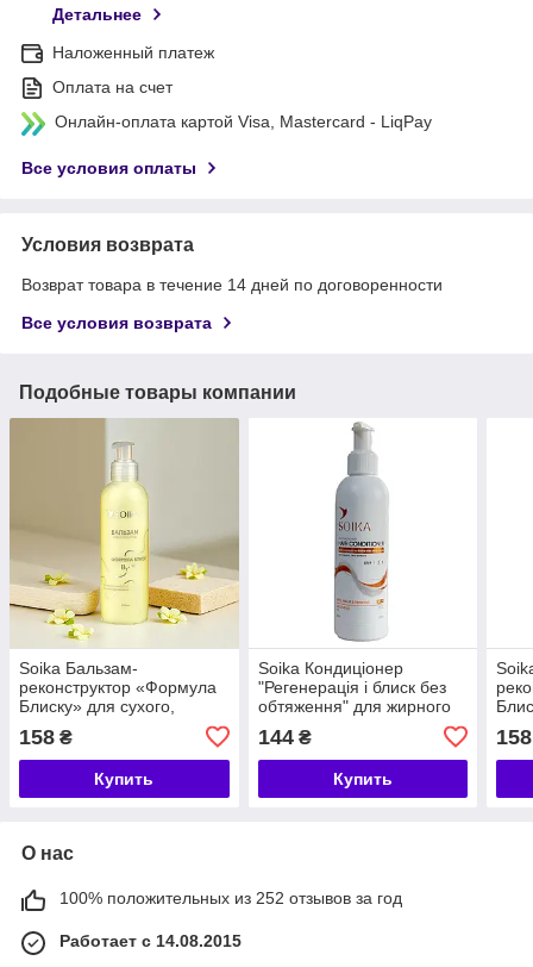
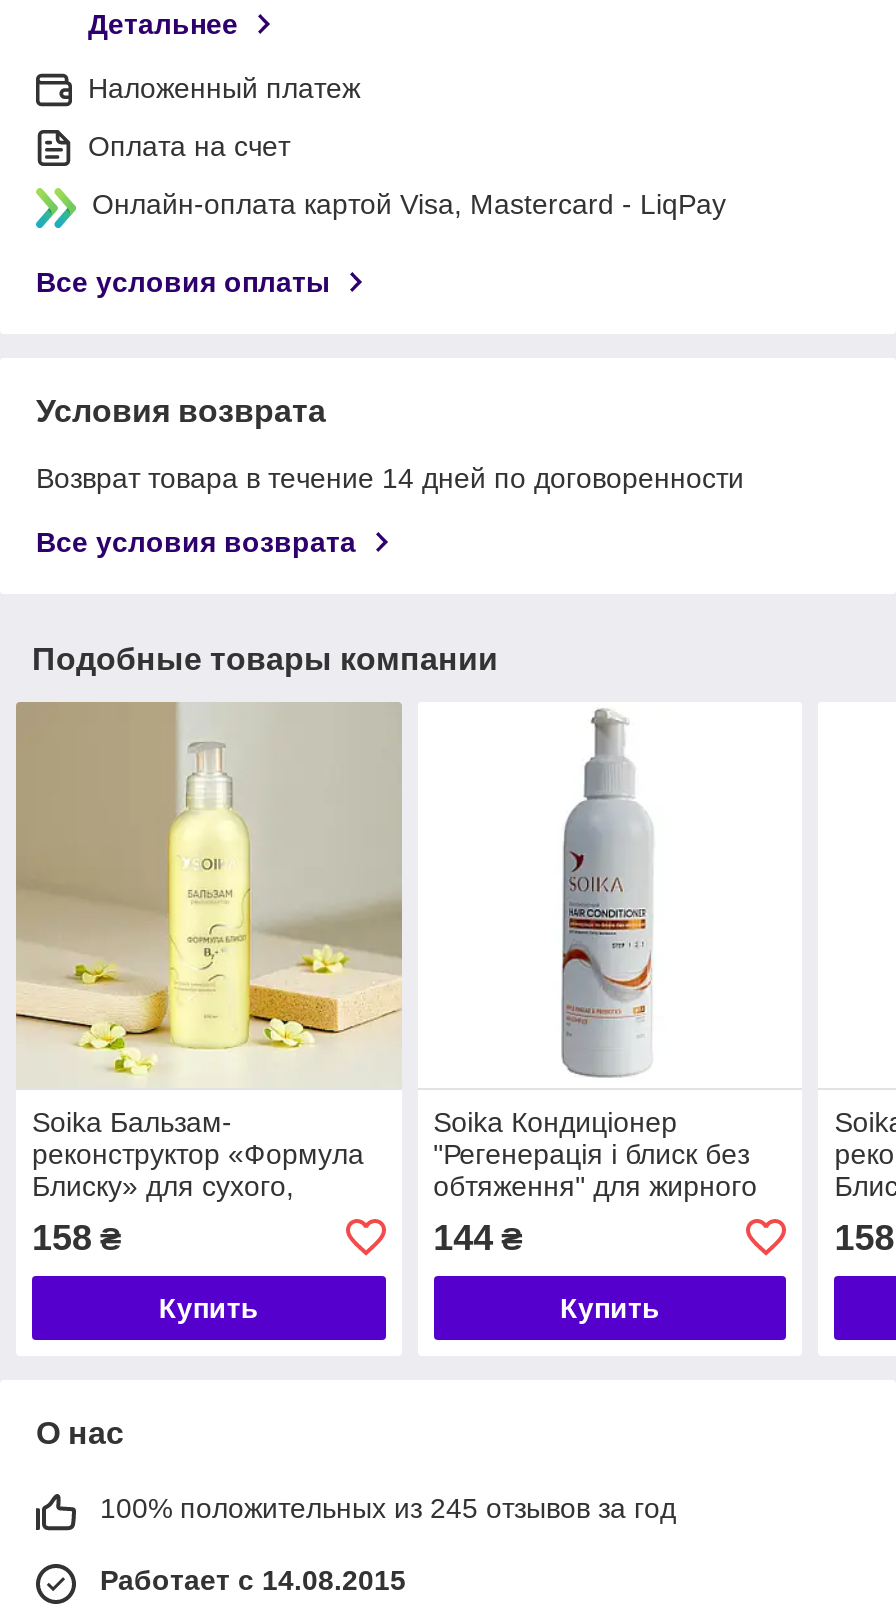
- 100% положительных из 252 отзывов за год
+ 100% положительных из 245 отзывов за год
